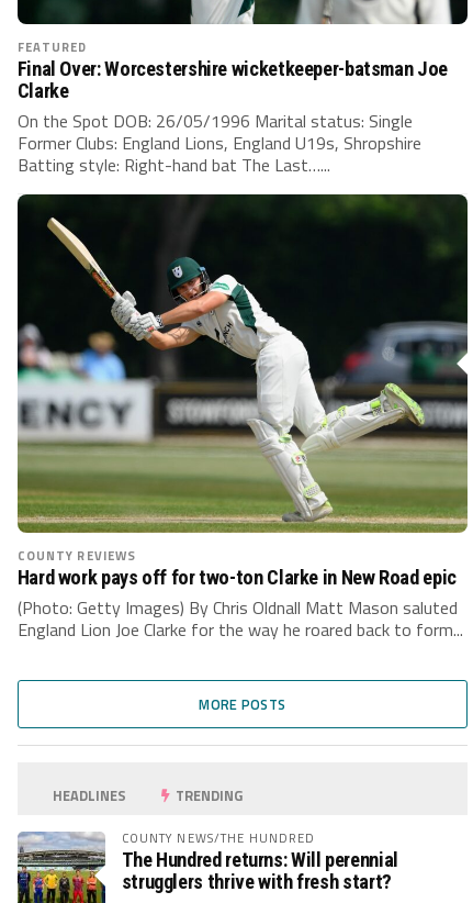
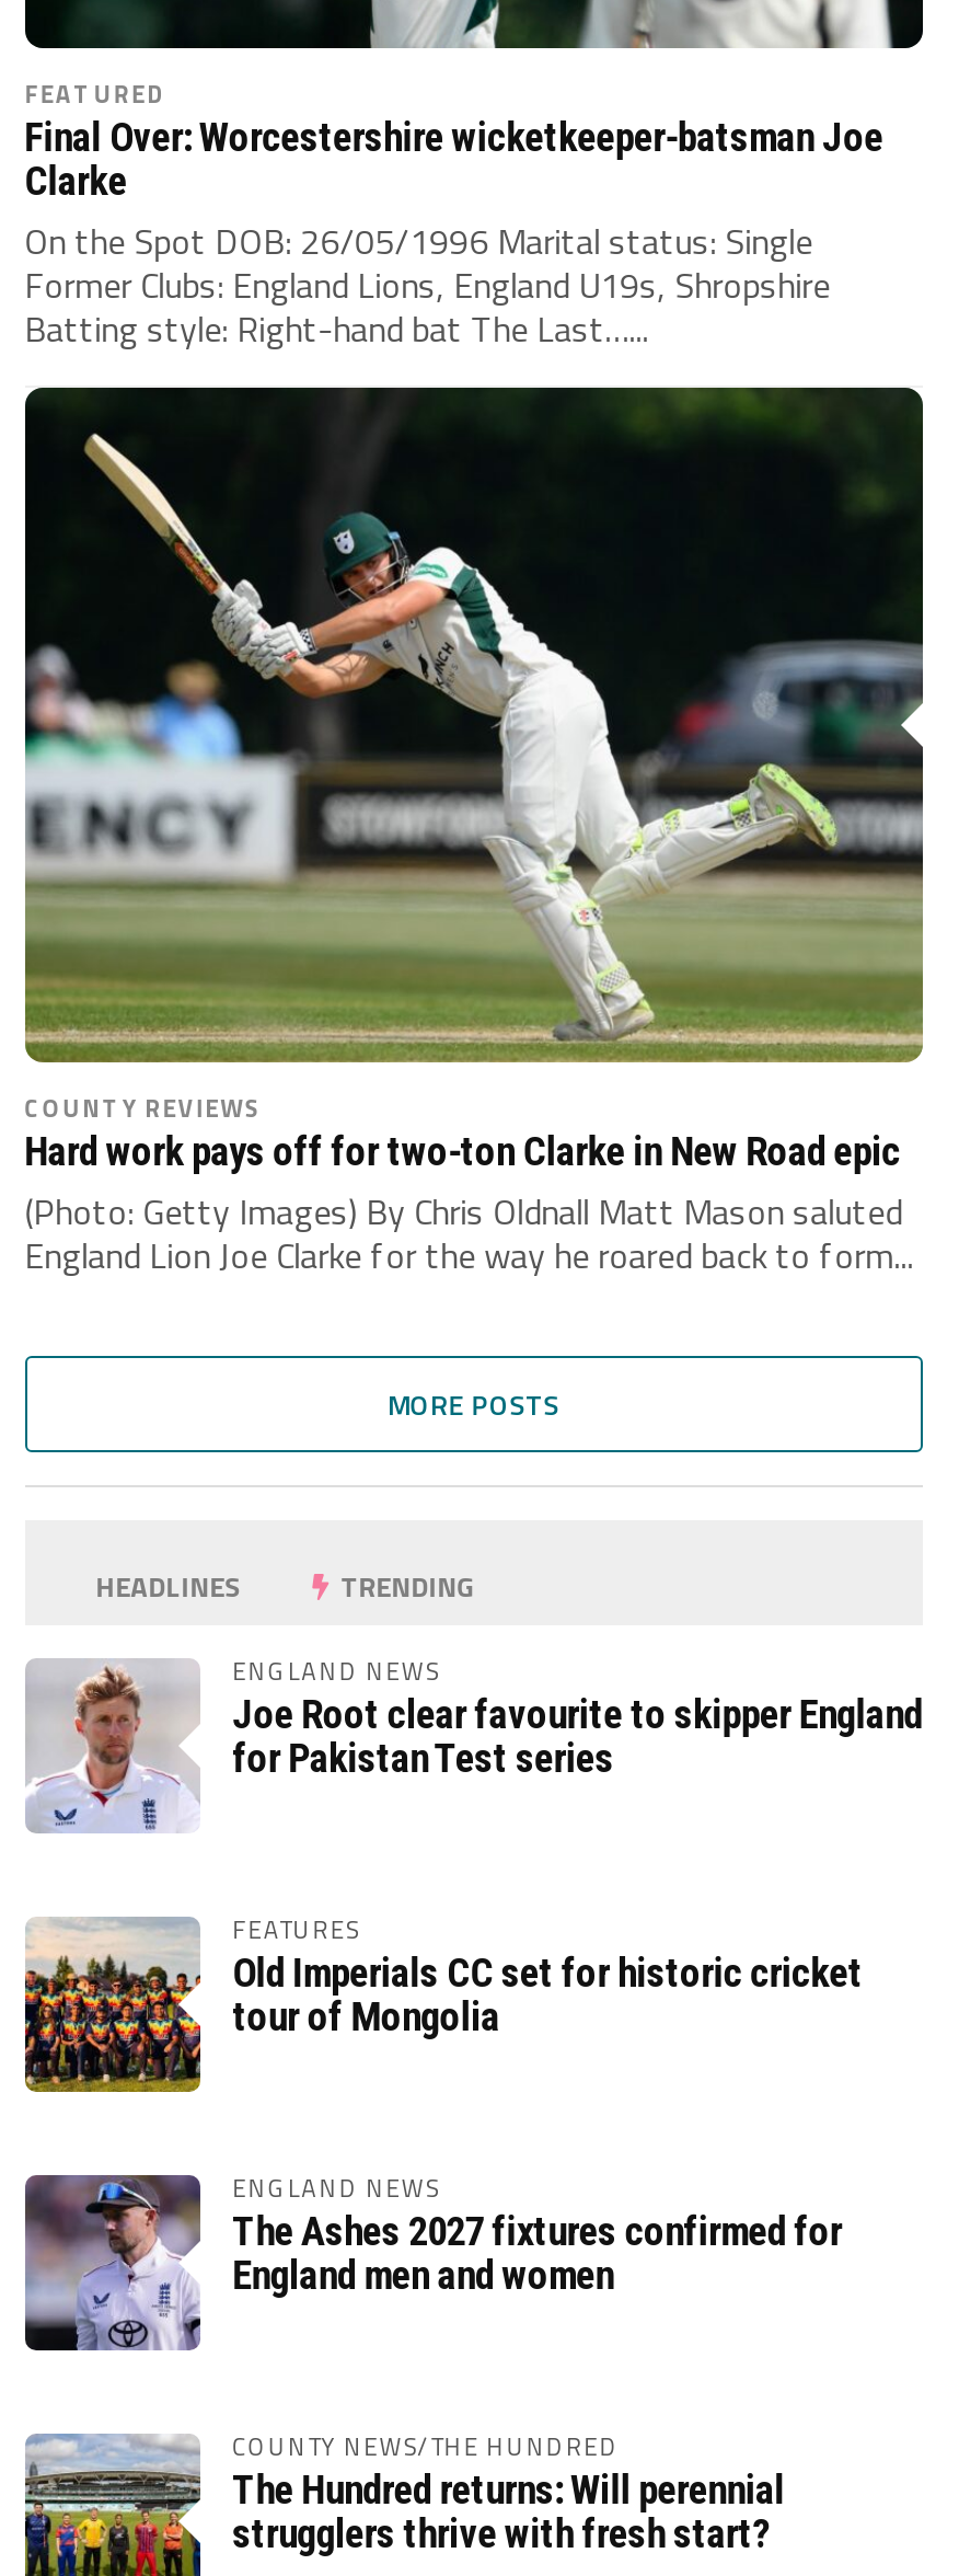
+ [image]
+ FEATURES
+ Old Imperials CC set for historic cricket
+ tour of Mongolia

+ [image]
+ ENGLAND NEWS
+ The Ashes 2027 fixtures confirmed for
+ England men and women

+ [image]
+ ENGLAND NEWS
+ Joe Root clear favourite to skipper England
+ for Pakistan Test series
